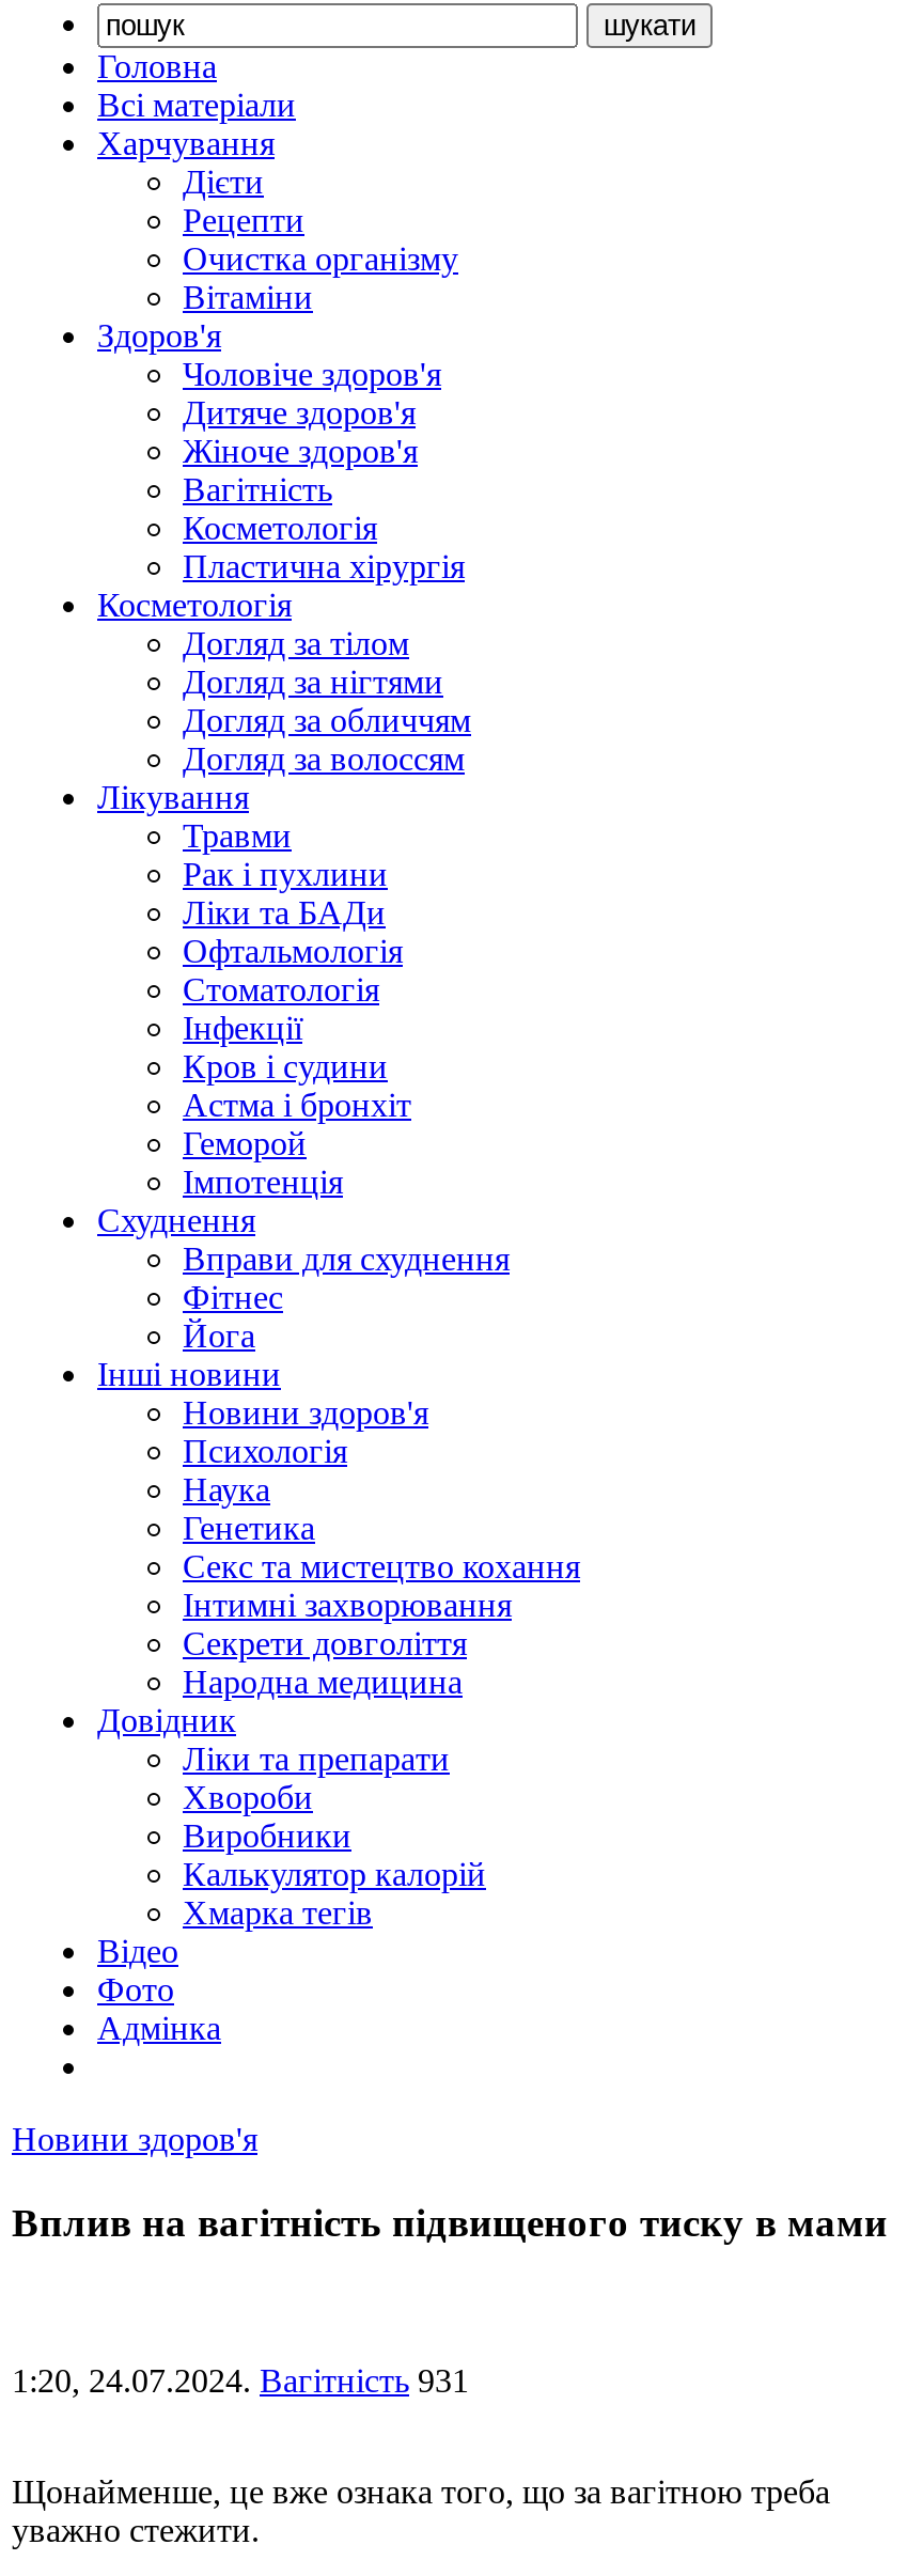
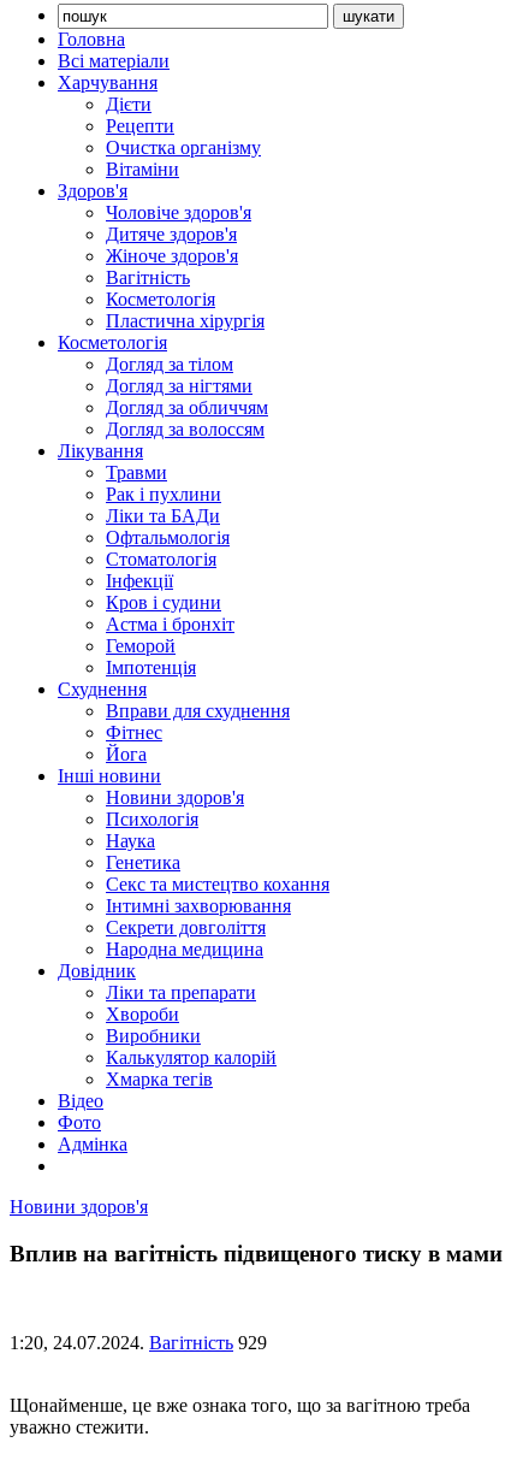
- 1:20, 24.07.2024. Вагітність 931
+ 1:20, 24.07.2024. Вагітність 929
